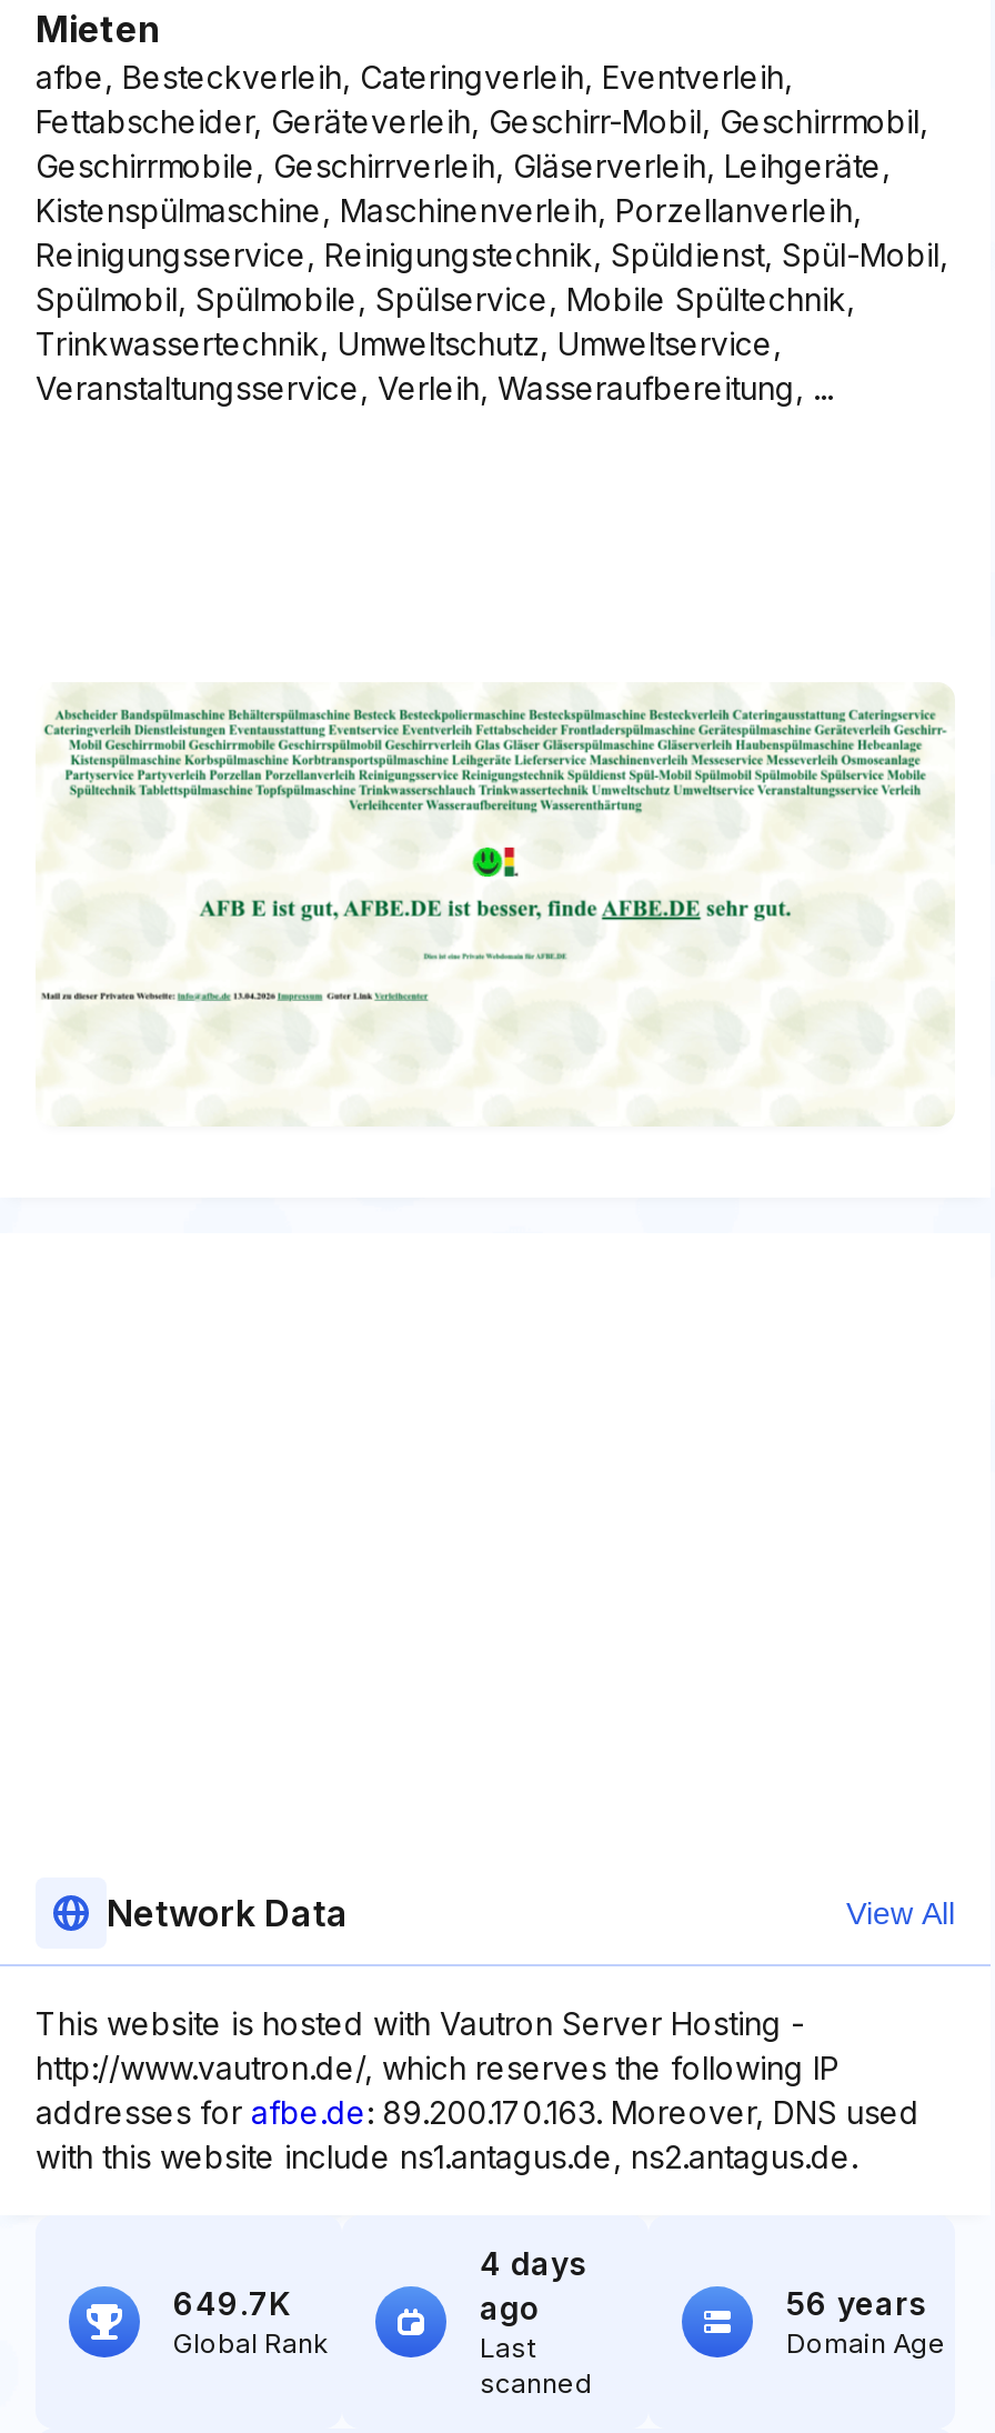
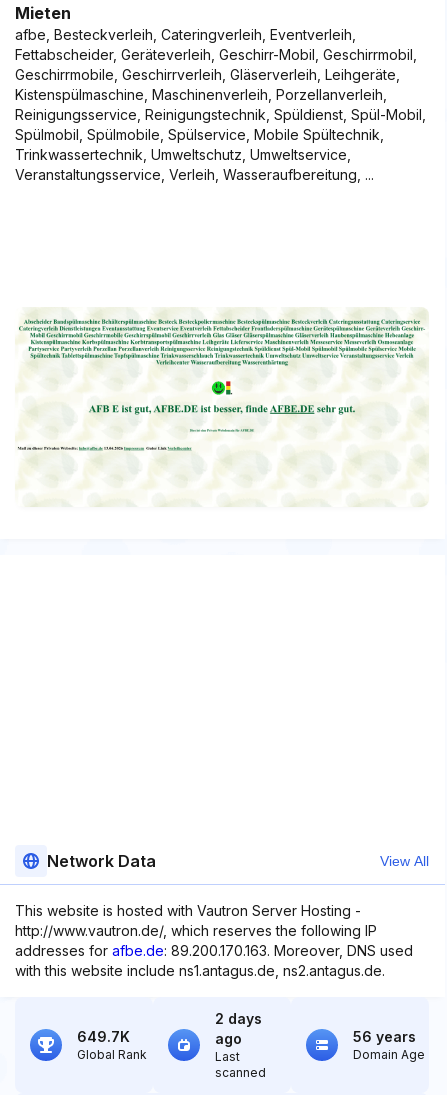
- 4 days
+ 2 days
